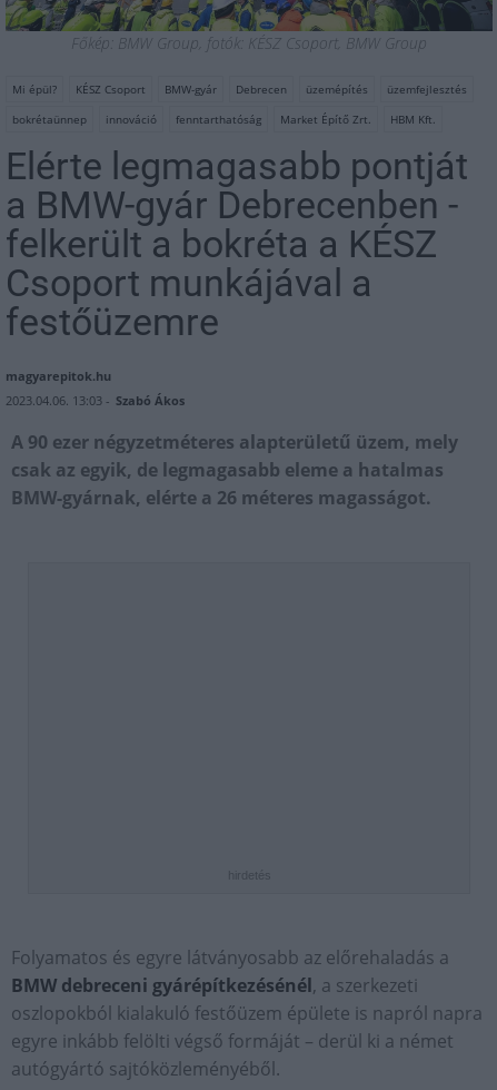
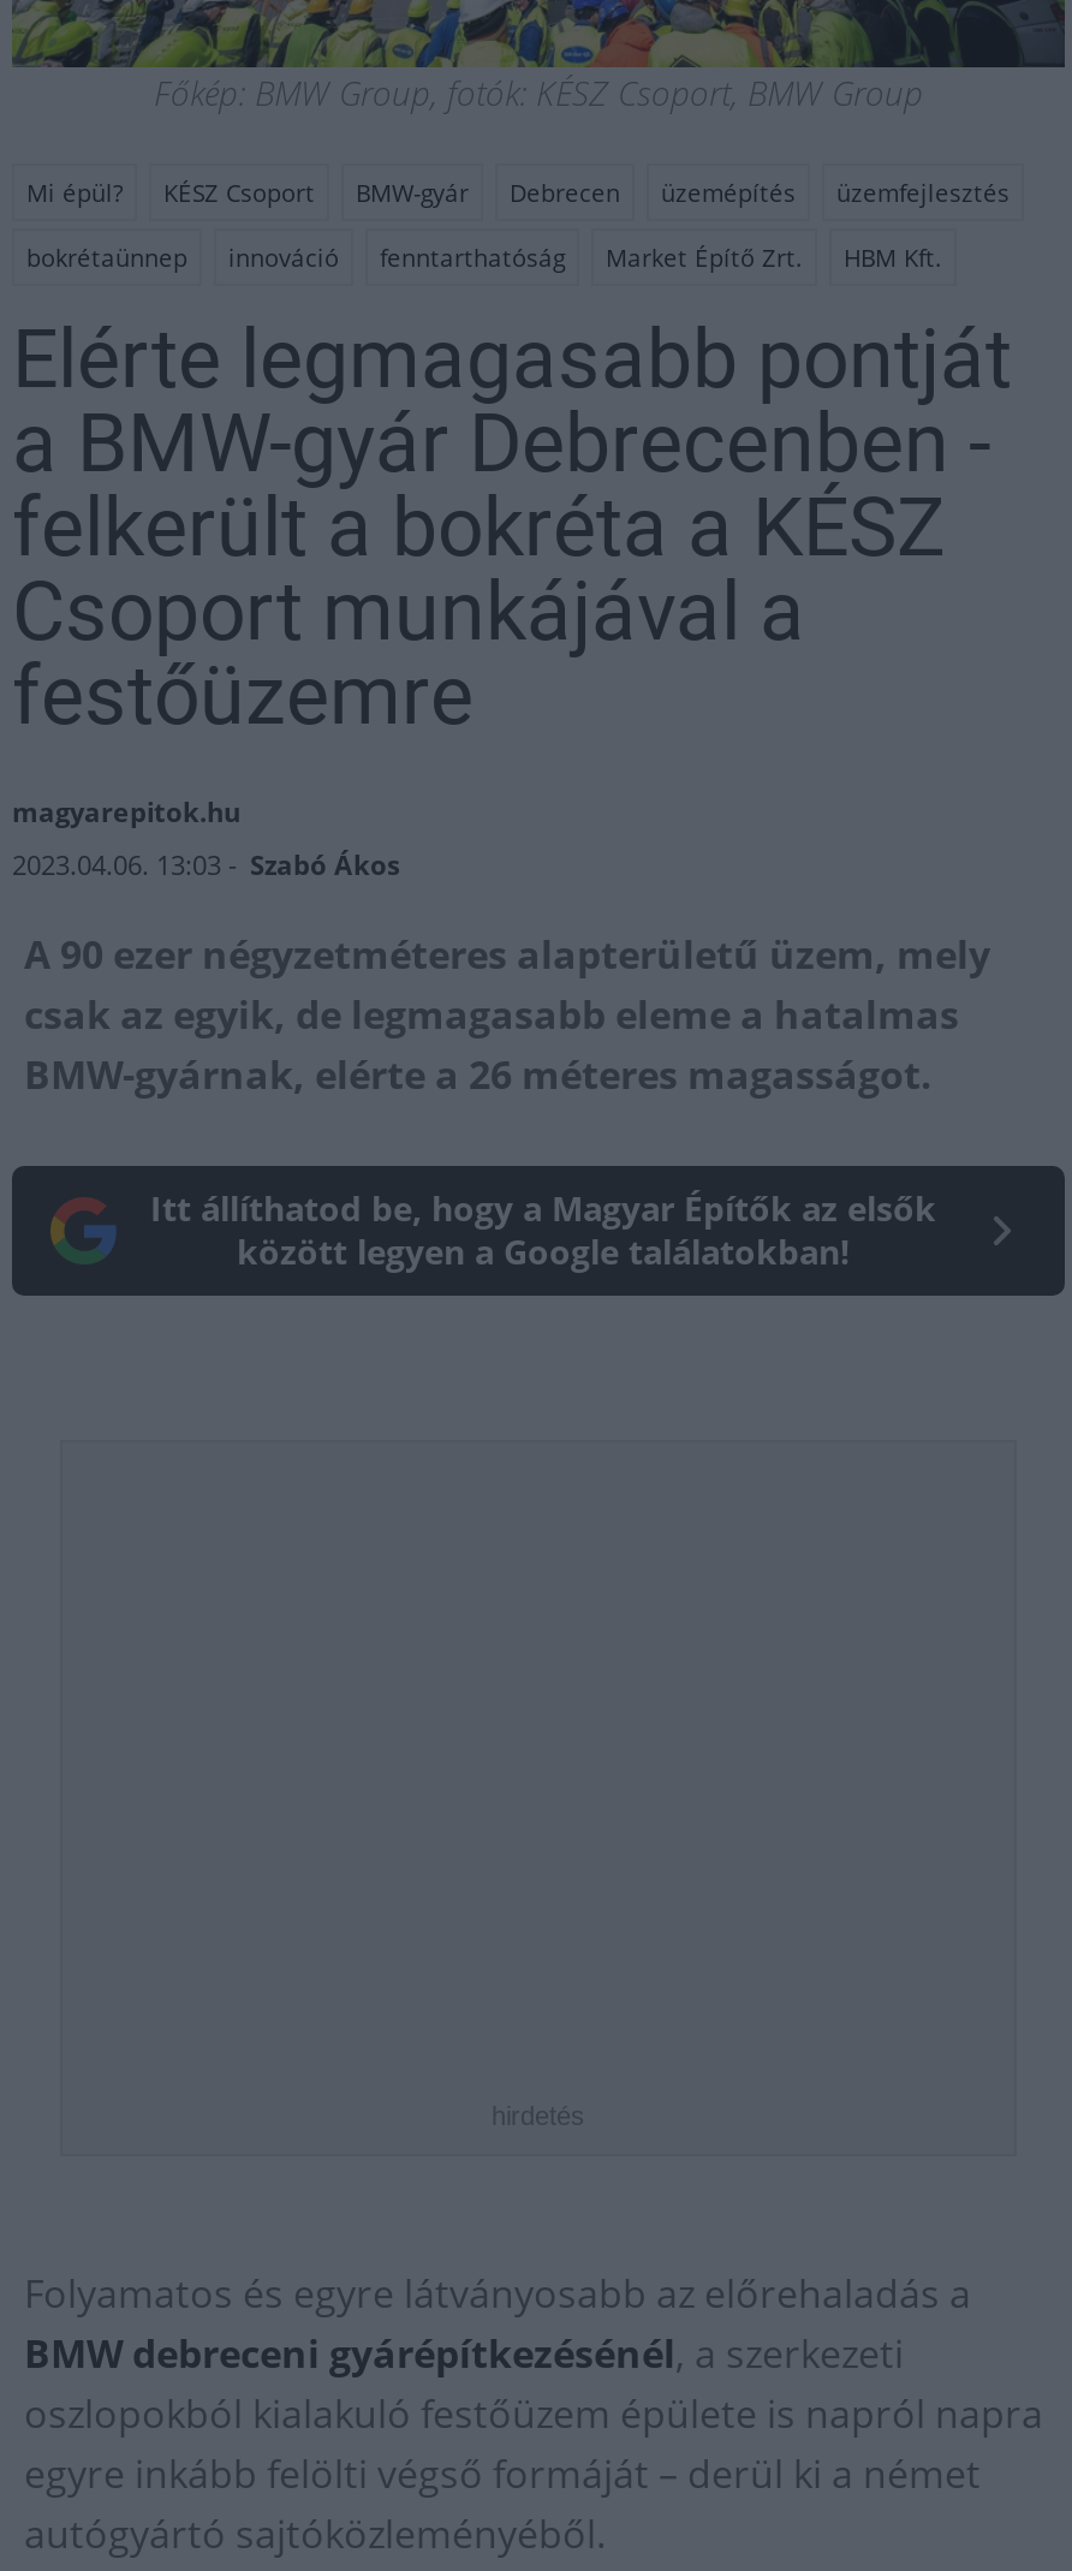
+ Itt állíthatod be, hogy a Magyar Építők az elsők
+ között legyen a Google találatokban!
